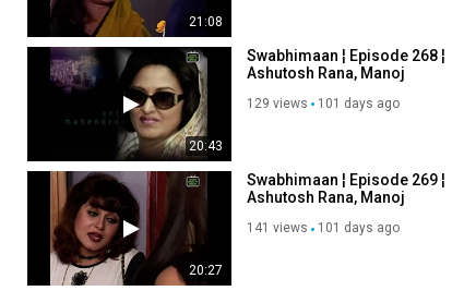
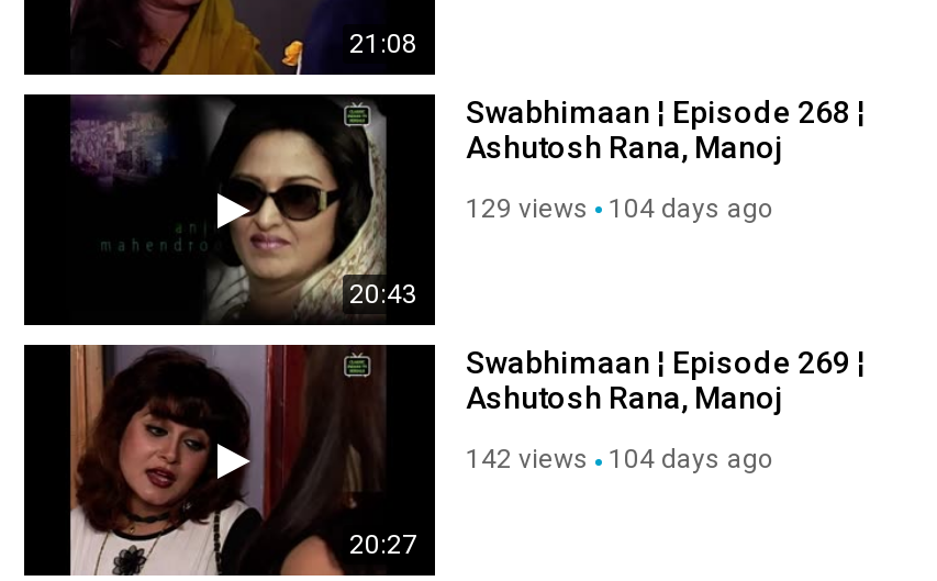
- 129 views 101 days ago
+ 129 views 104 days ago

- 141 views
+ 142 views

- 101 days ago
+ 104 days ago
